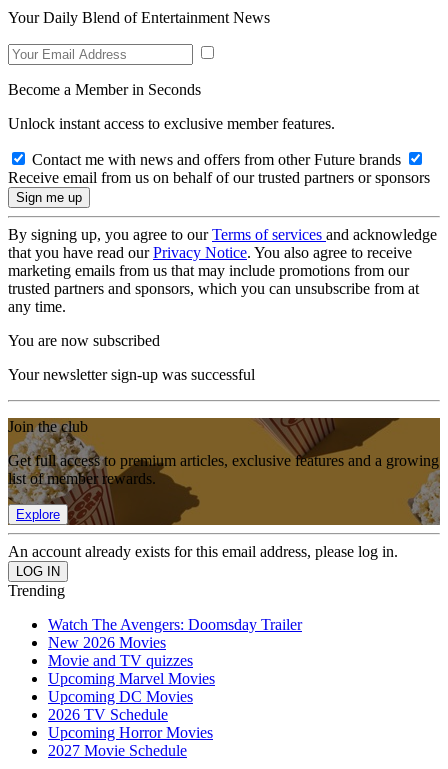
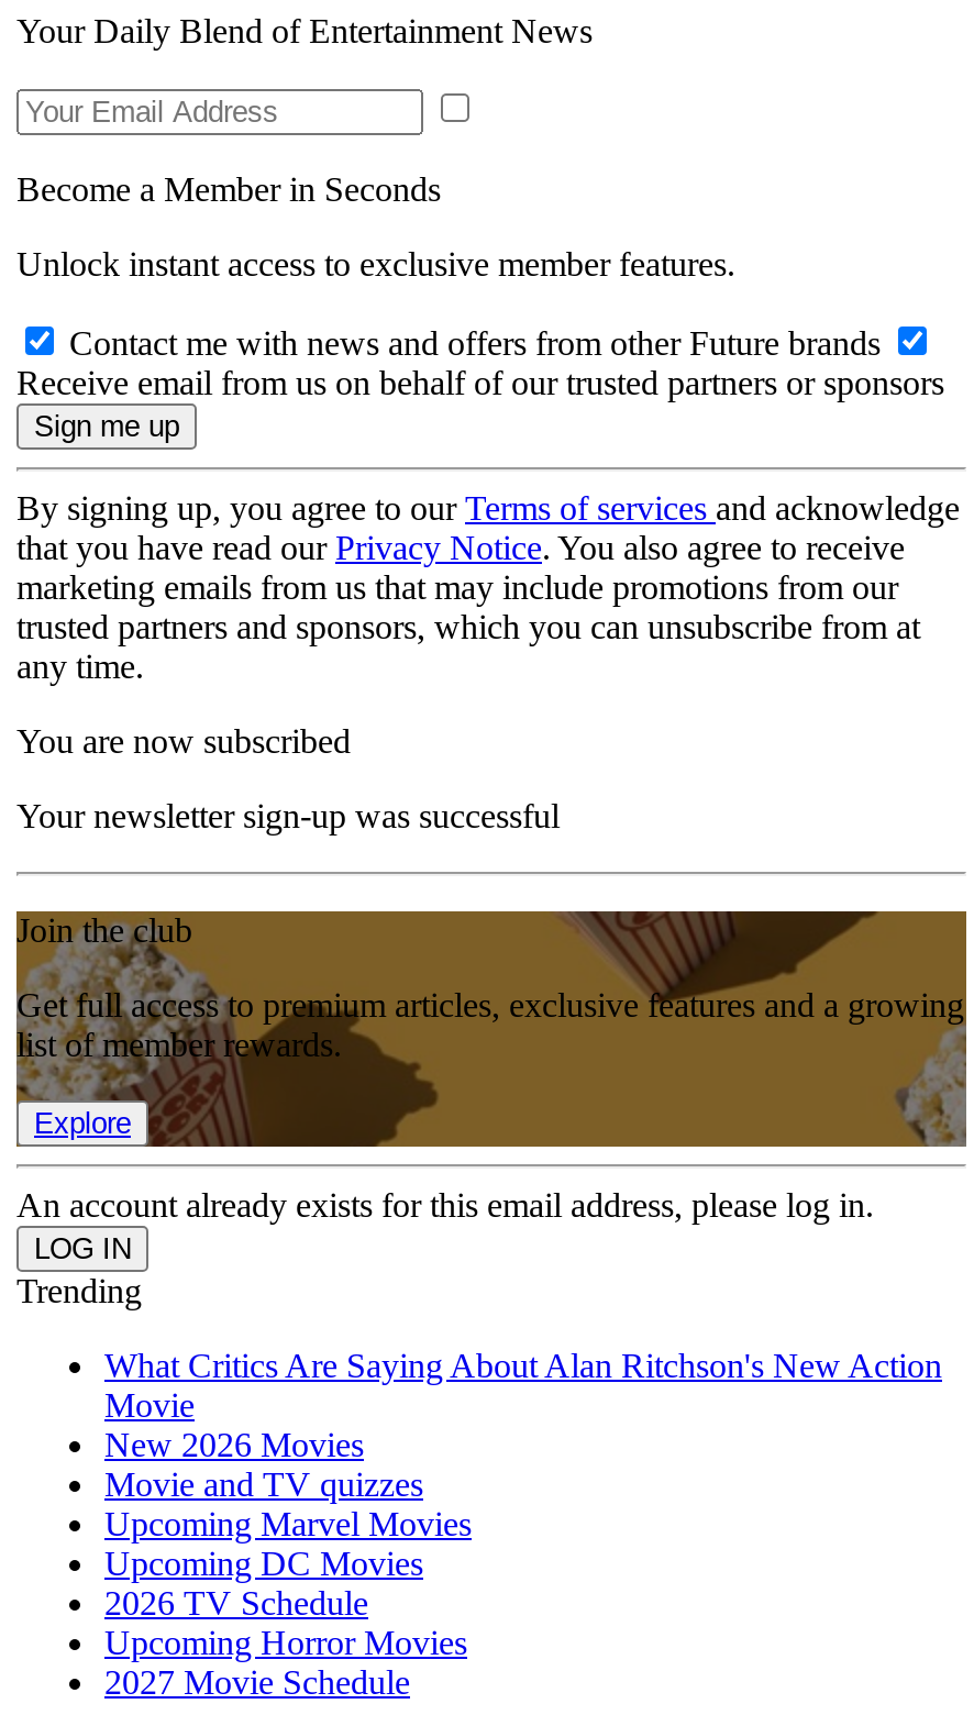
- Watch The Avengers: Doomsday Trailer
+ What Critics Are Saying About Alan Ritchson's New Action
+ Movie
